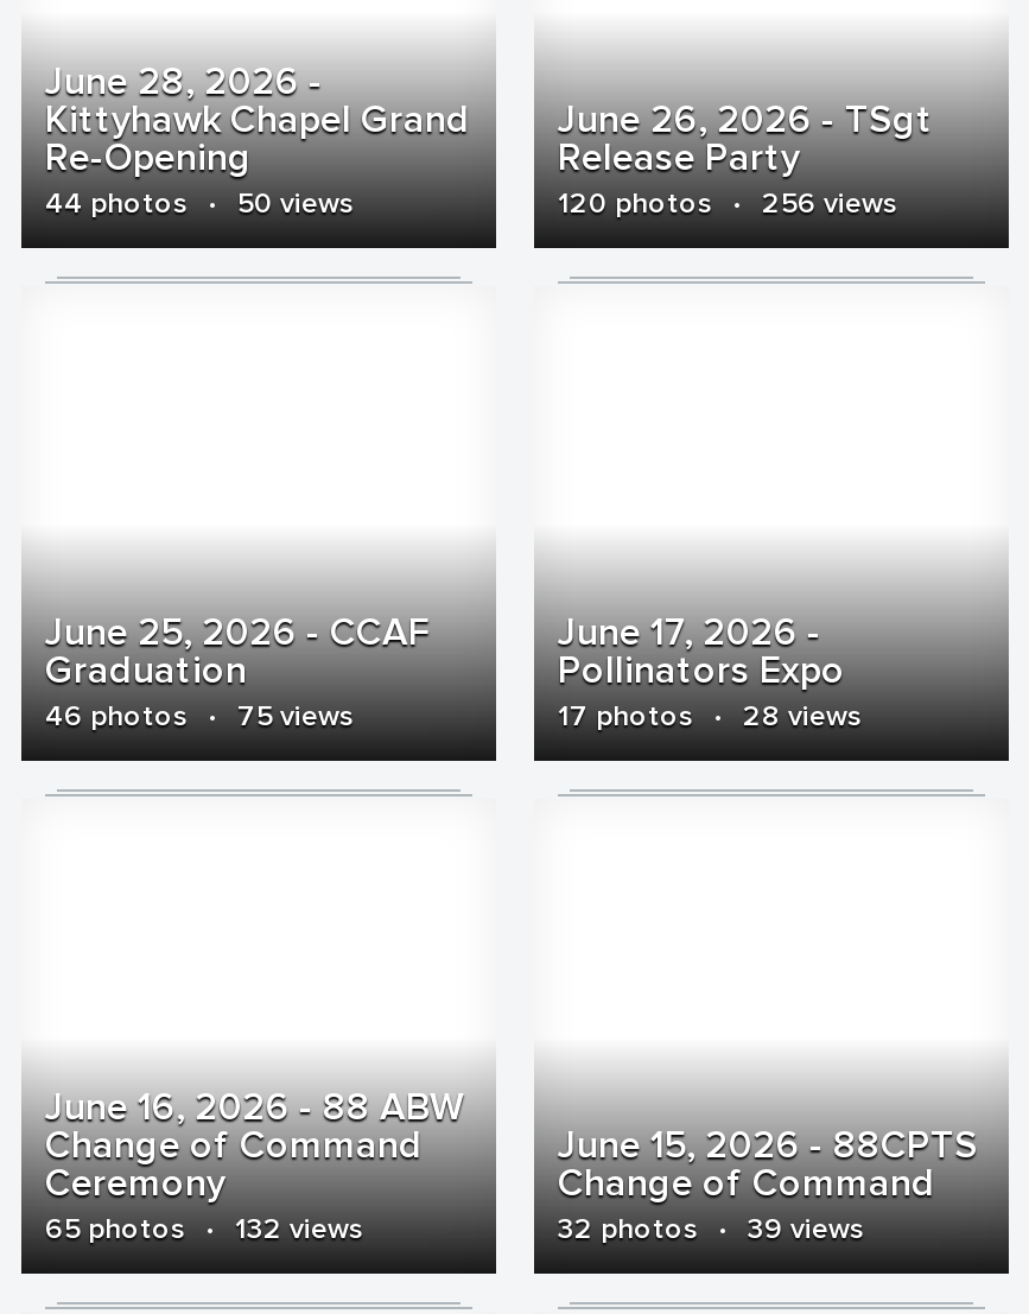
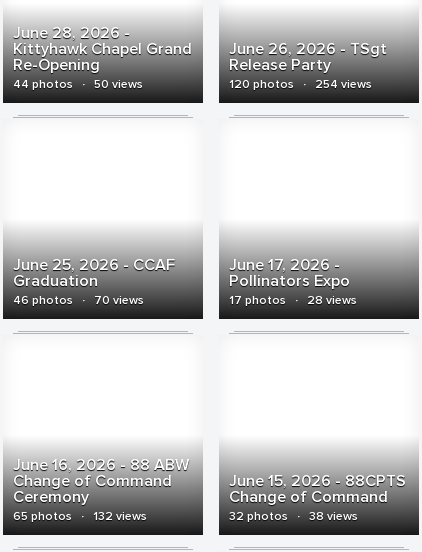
- 120 photos · 256 views
+ 120 photos · 254 views

- 46 photos · 75 views
+ 46 photos · 70 views

- 32 photos · 39 views
+ 32 photos · 38 views
